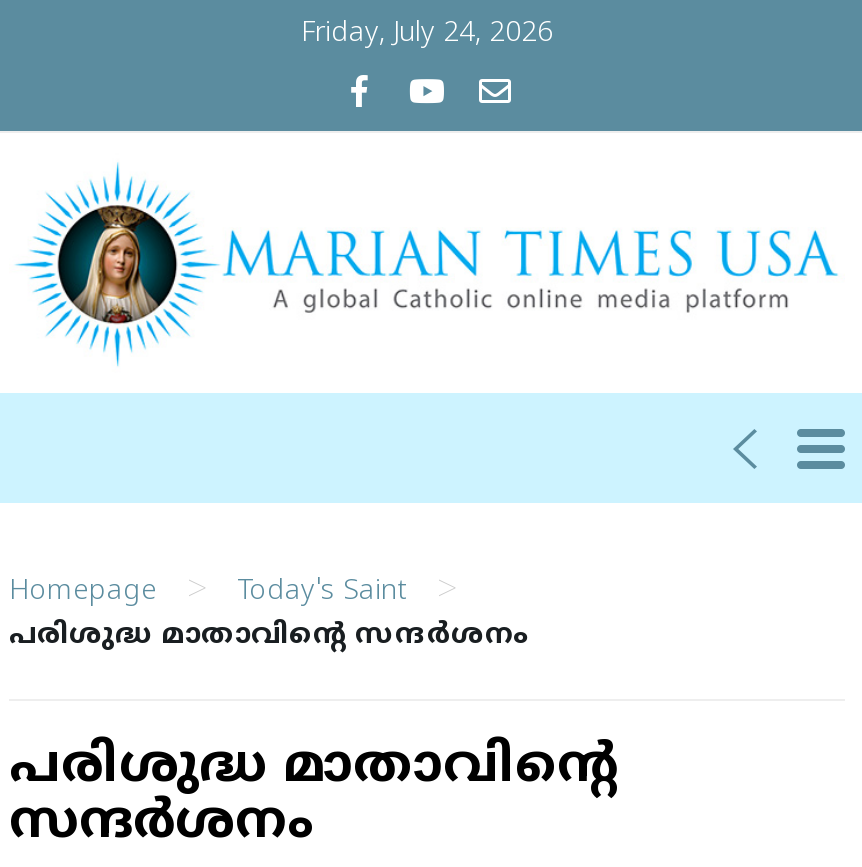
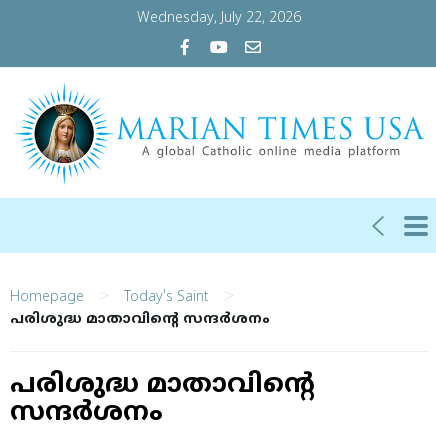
- Friday, July 24, 2026
+ Wednesday, July 22, 2026
